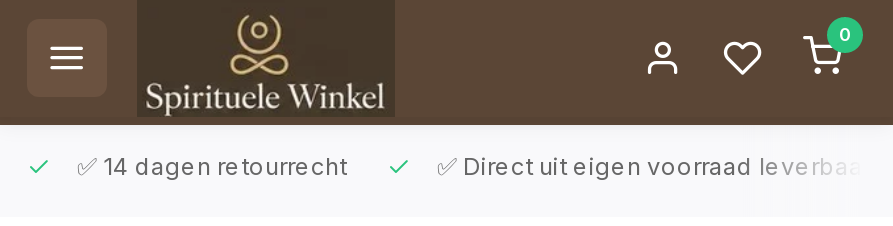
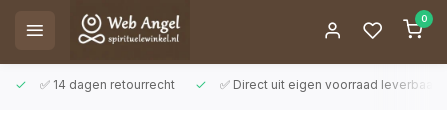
- [image]
+ [image]
